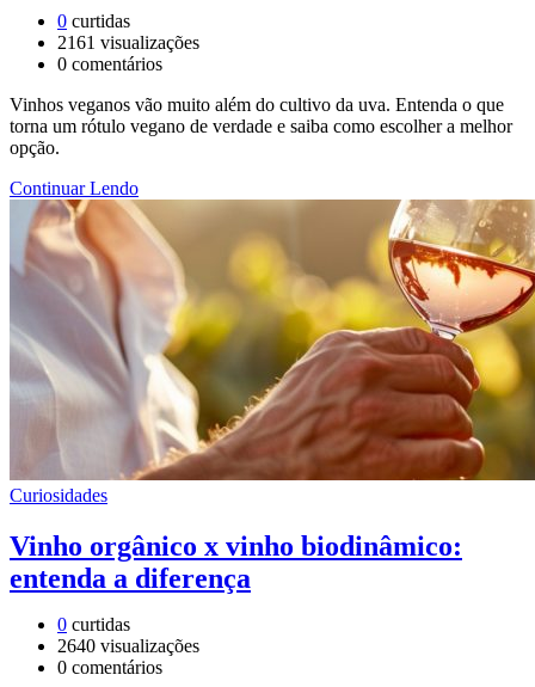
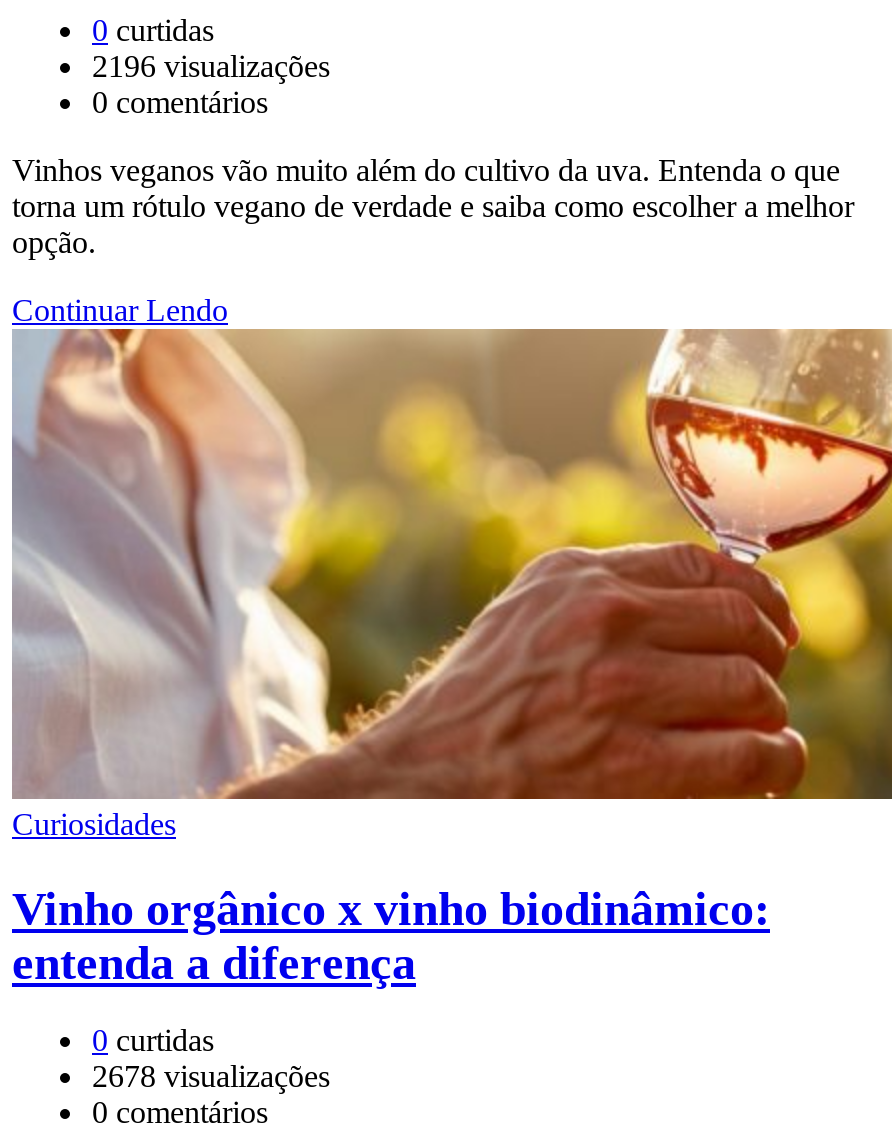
- 2161 visualizações
+ 2196 visualizações

- 2640 visualizações
+ 2678 visualizações
